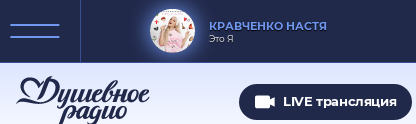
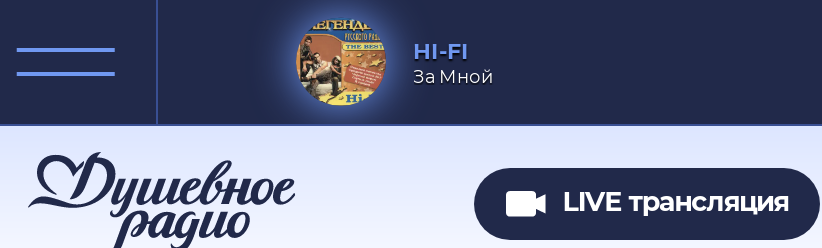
- [image]
- КРАВЧЕНКО НАСТЯ
- Это Я
+ [image]
+ HI-FI
+ За Мной
